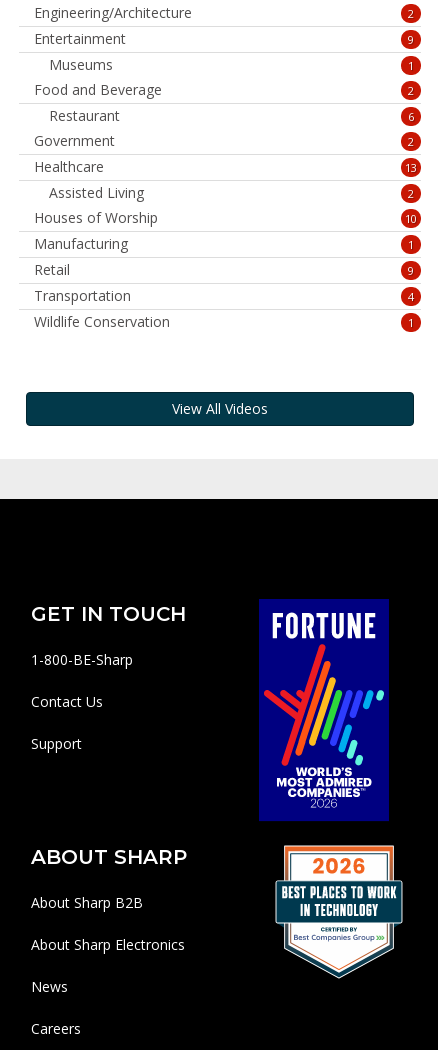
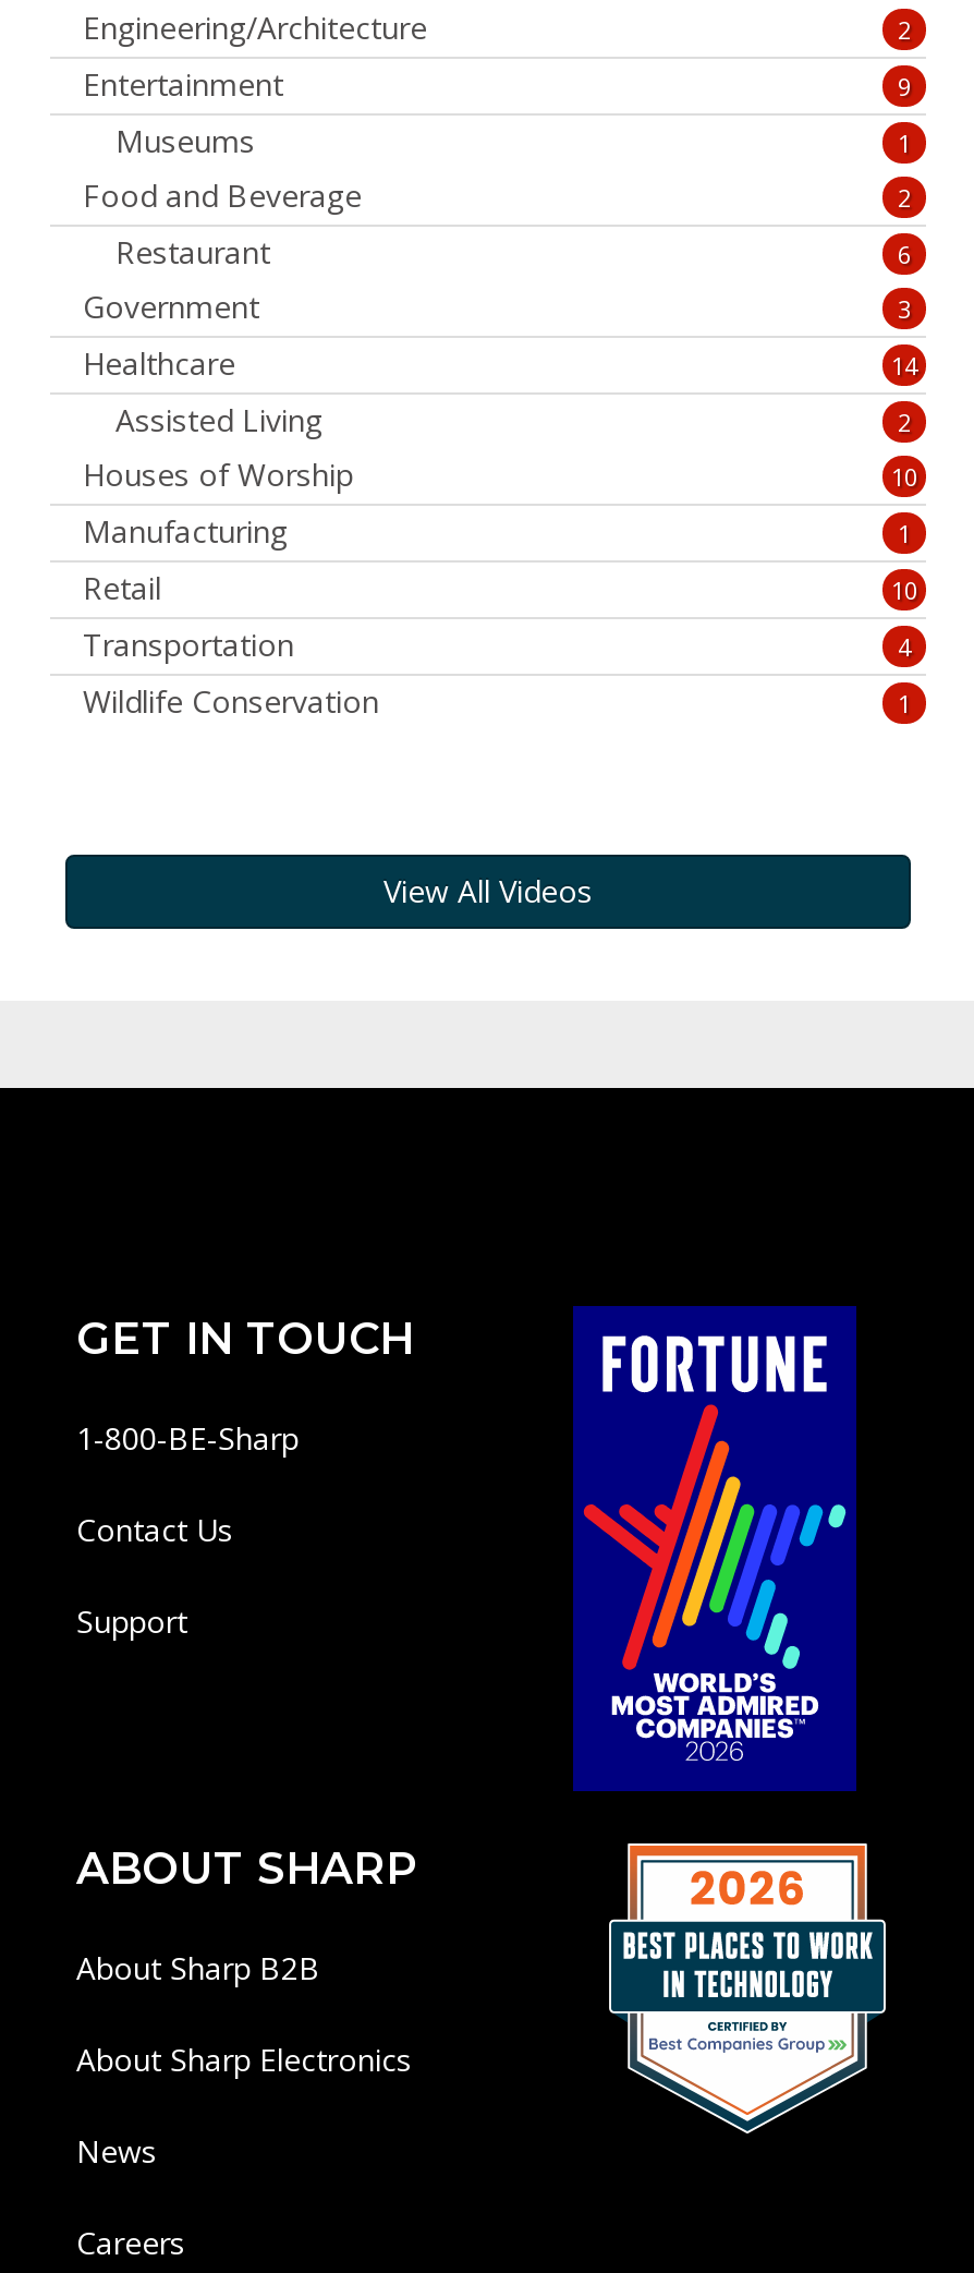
- 2
+ 3

- 13
+ 14

- 9
+ 10
